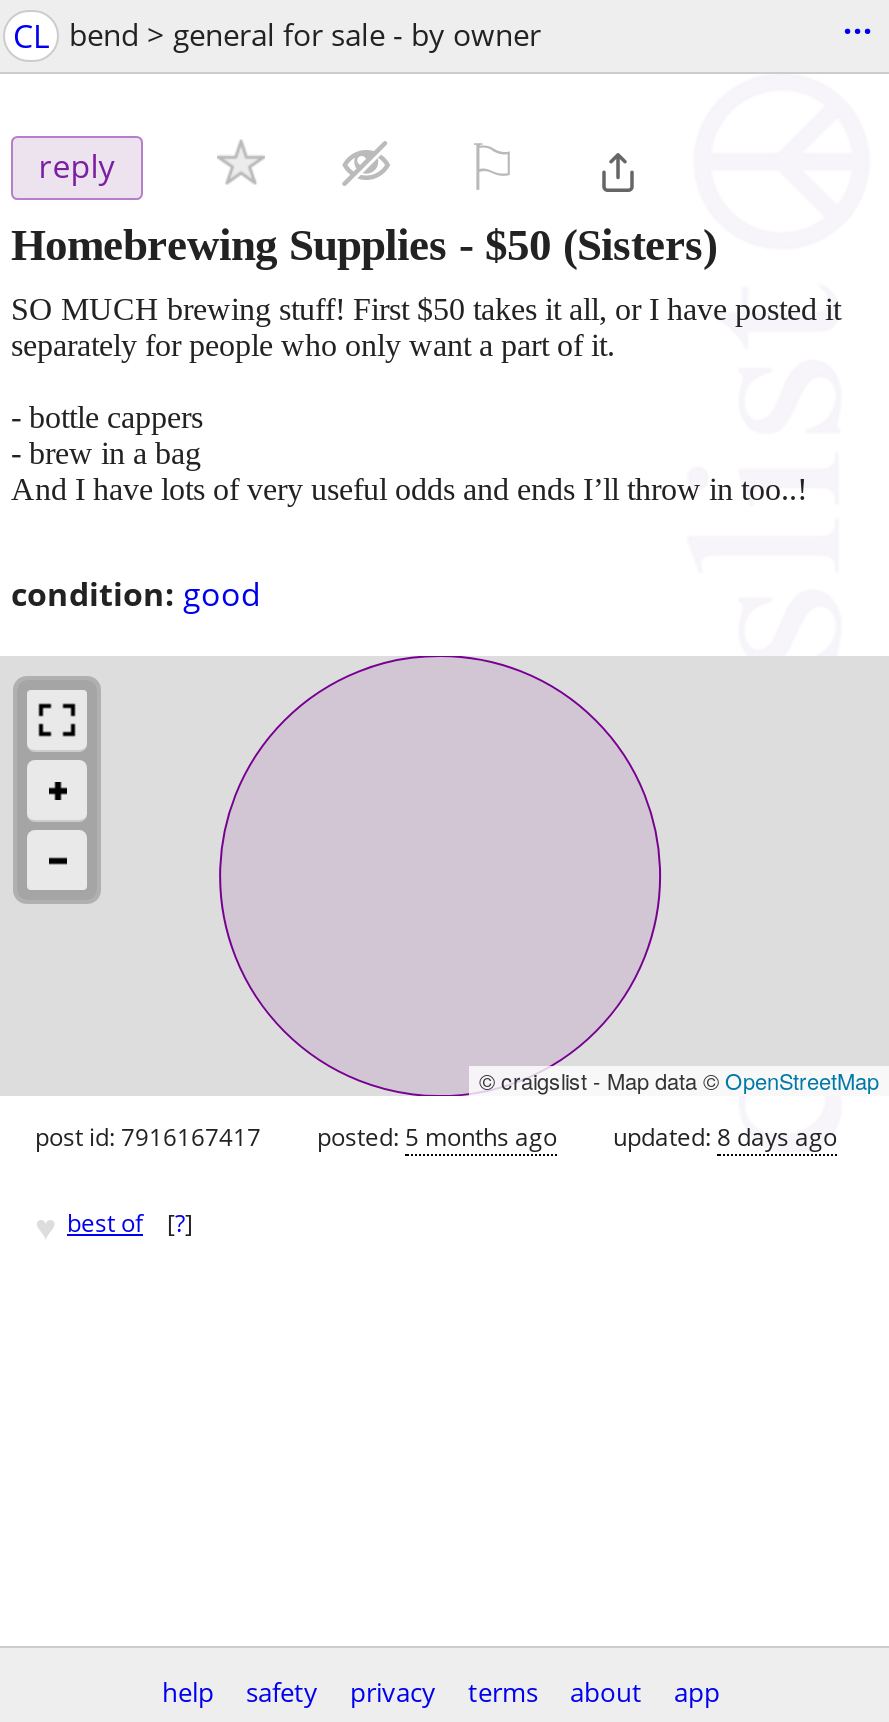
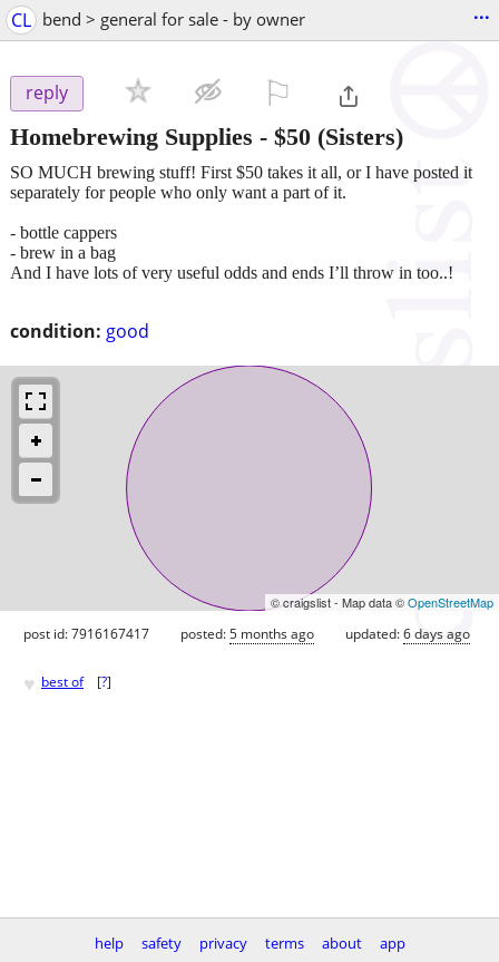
- updated: 8 days ago
+ updated: 6 days ago
